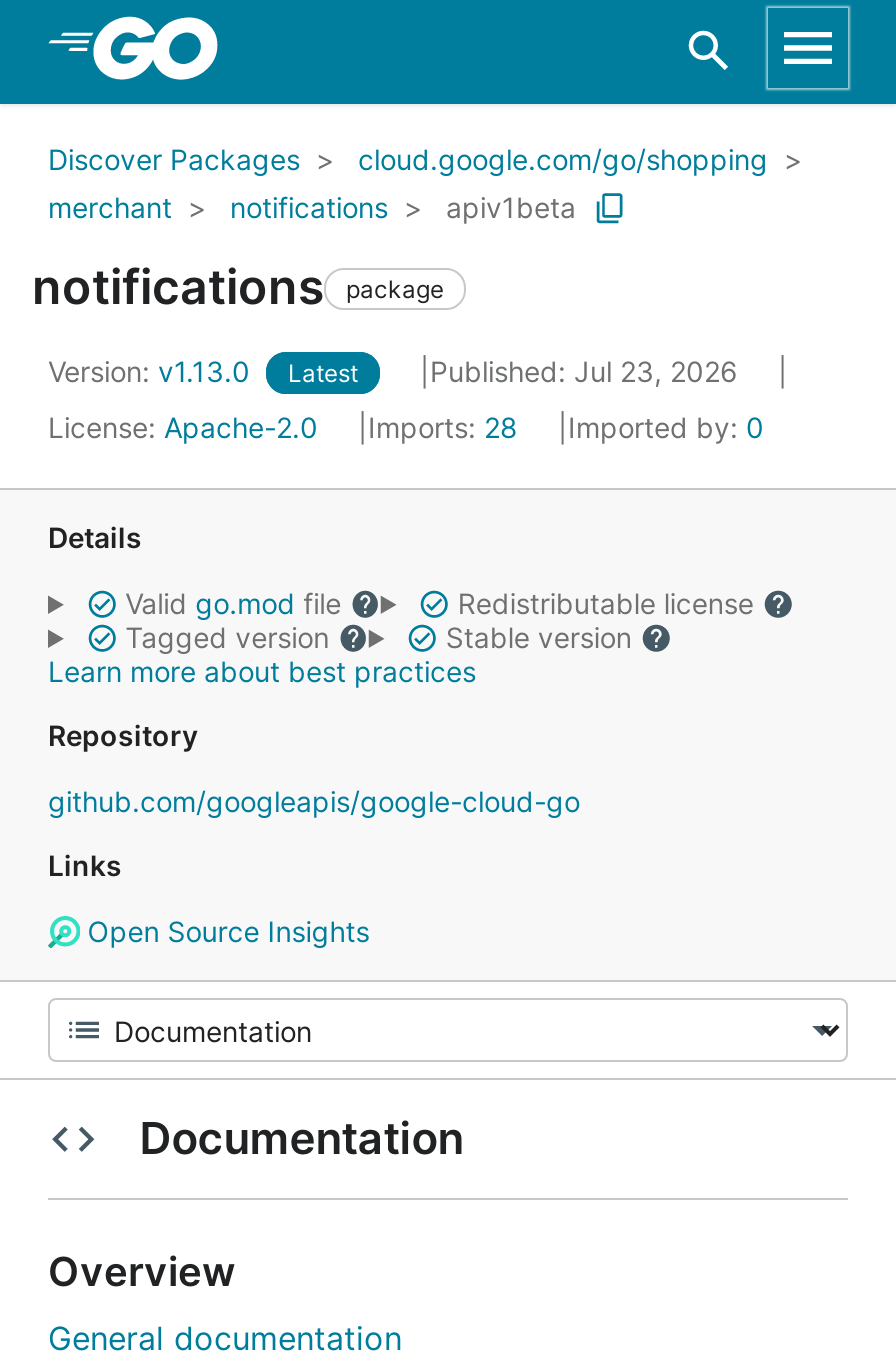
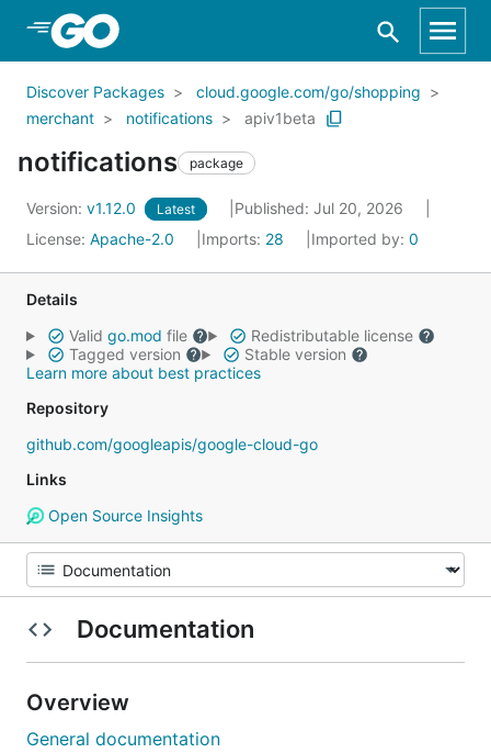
- Version: v1.13.0 Latest
+ Version: v1.12.0 Latest

- Published: Jul 23, 2026
+ Published: Jul 20, 2026
